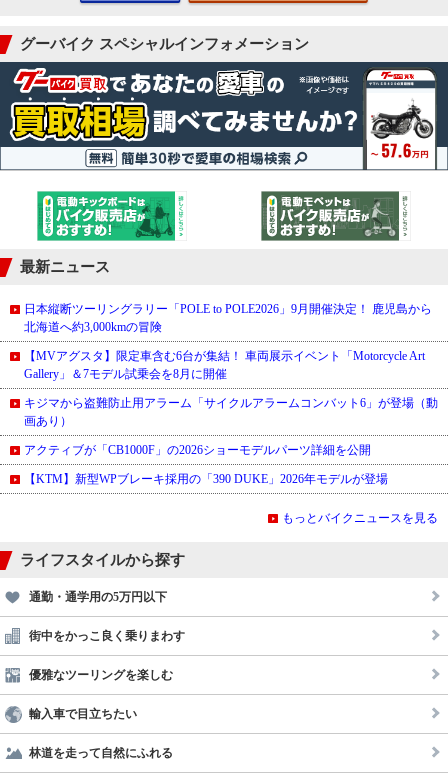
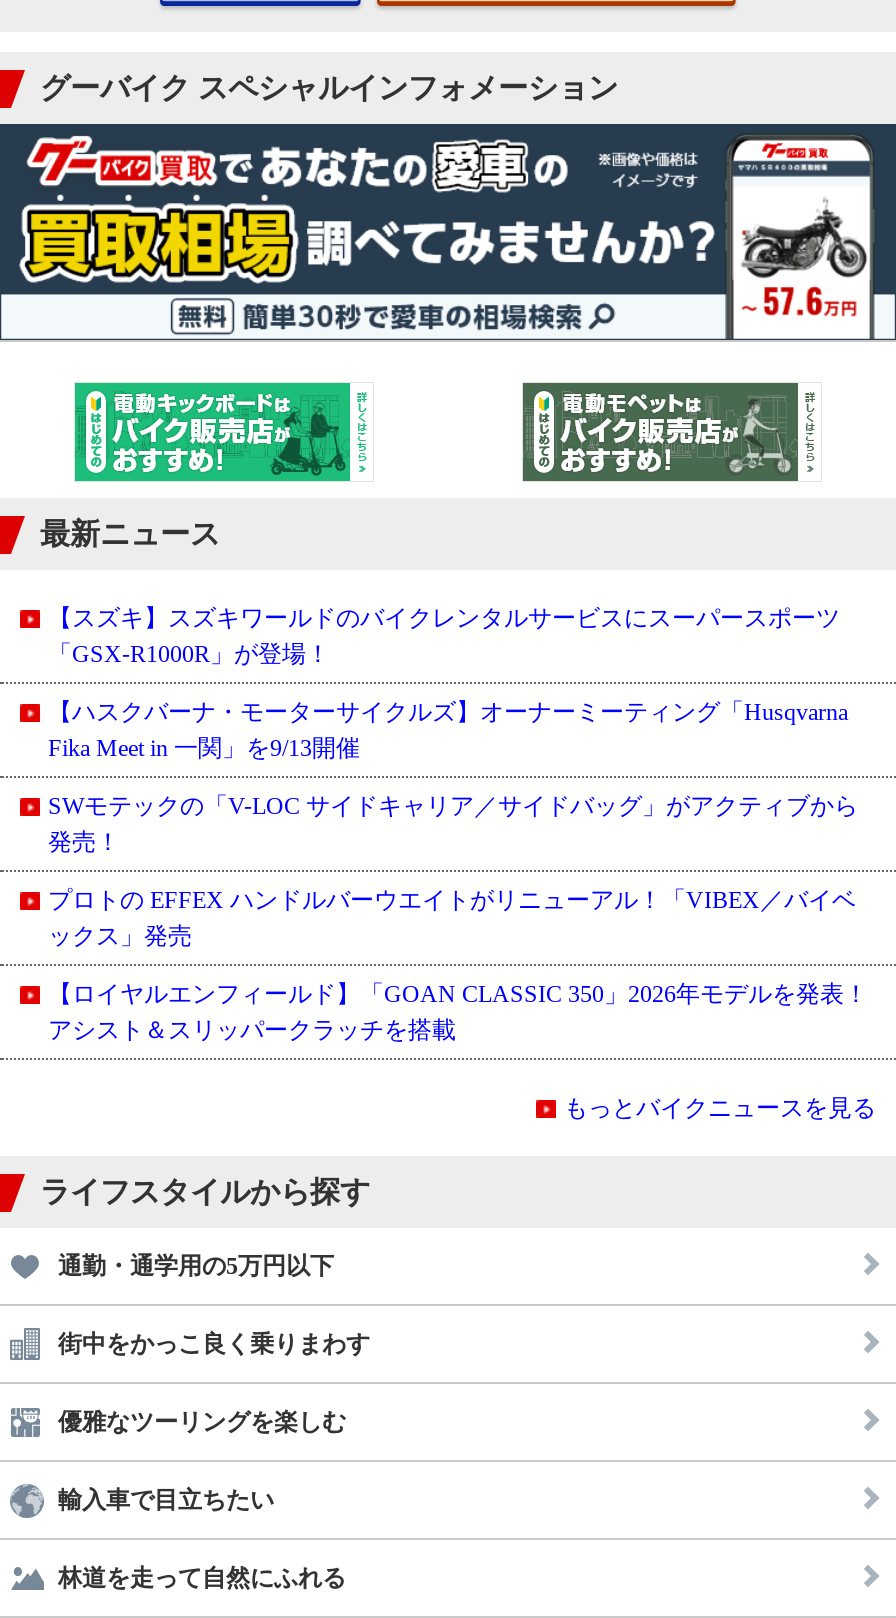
- 日本縦断ツーリングラリー「POLE to POLE2026」9月開催決定！ 鹿児島から
- 北海道へ約3,000kmの冒険
+ 【スズキ】スズキワールドのバイクレンタルサービスにスーパースポーツ
+ 「GSX-R1000R」が登場！

- 【MVアグスタ】限定車含む6台が集結！ 車両展示イベント「Motorcycle Art
- Gallery」＆7モデル試乗会を8月に開催
+ 【ハスクバーナ・モーターサイクルズ】オーナーミーティング「Husqvarna
+ Fika Meet in 一関」を9/13開催

- キジマから盗難防止用アラーム「サイクルアラームコンバット6」が登場（動
- 画あり）
+ SWモテックの「V-LOC サイドキャリア／サイドバッグ」がアクティブから
+ 発売！

- アクティブが「CB1000F」の2026ショーモデルパーツ詳細を公開
+ プロトの EFFEX ハンドルバーウエイトがリニューアル！「VIBEX／バイベ
+ ックス」発売

- 【KTM】新型WPブレーキ採用の「390 DUKE」2026年モデルが登場
+ 【ロイヤルエンフィールド】「GOAN CLASSIC 350」2026年モデルを発表！
+ アシスト＆スリッパークラッチを搭載
